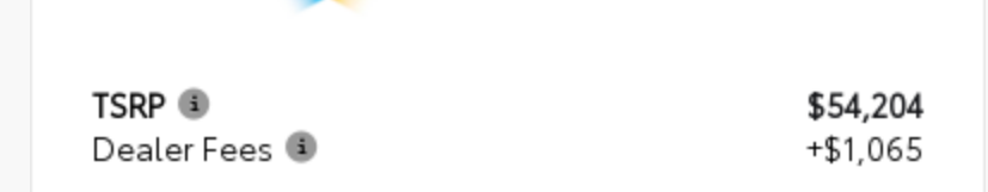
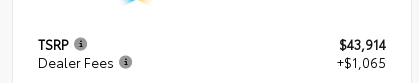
- $54,204
+ $43,914
